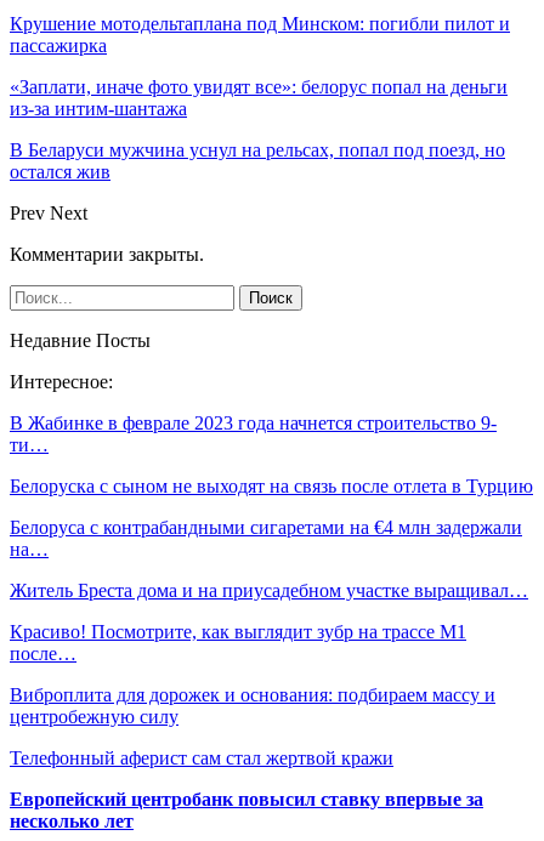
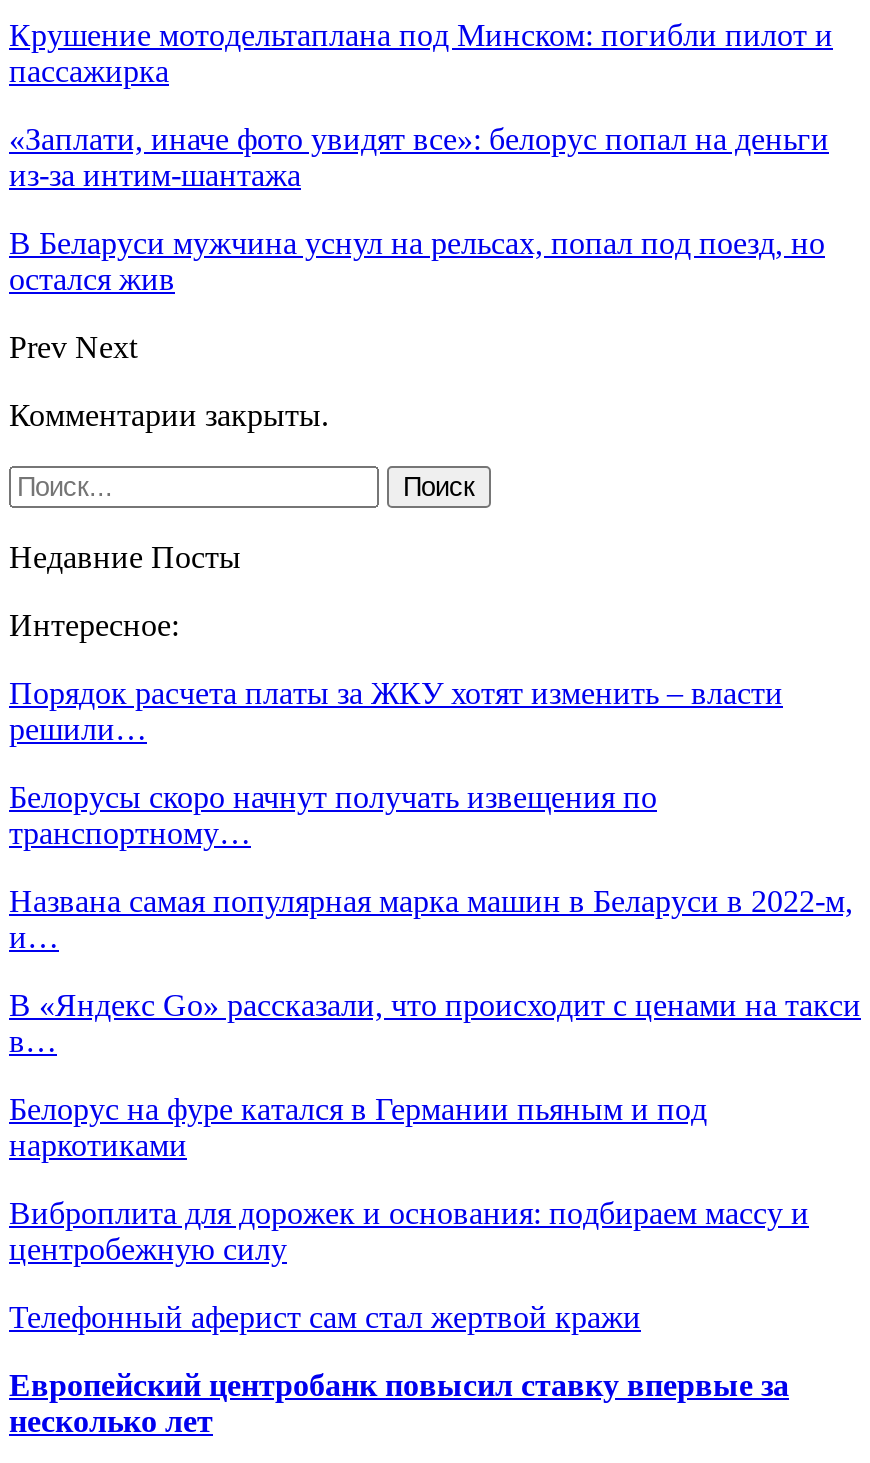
- В Жабинке в феврале 2023 года начнется строительство 9-
- ти…
+ Порядок расчета платы за ЖКУ хотят изменить – власти
+ решили…

- Белоруска с сыном не выходят на связь после отлета в Турцию
+ Белорусы скоро начнут получать извещения по
+ транспортному…

- Белоруса с контрабандными сигаретами на €4 млн задержали
- на…
+ Названа самая популярная марка машин в Беларуси в 2022-м,
+ и…

- Житель Бреста дома и на приусадебном участке выращивал…
+ В «Яндекс Go» рассказали, что происходит с ценами на такси
+ в…

- Красиво! Посмотрите, как выглядит зубр на трассе М1
- после…
+ Белорус на фуре катался в Германии пьяным и под
+ наркотиками
